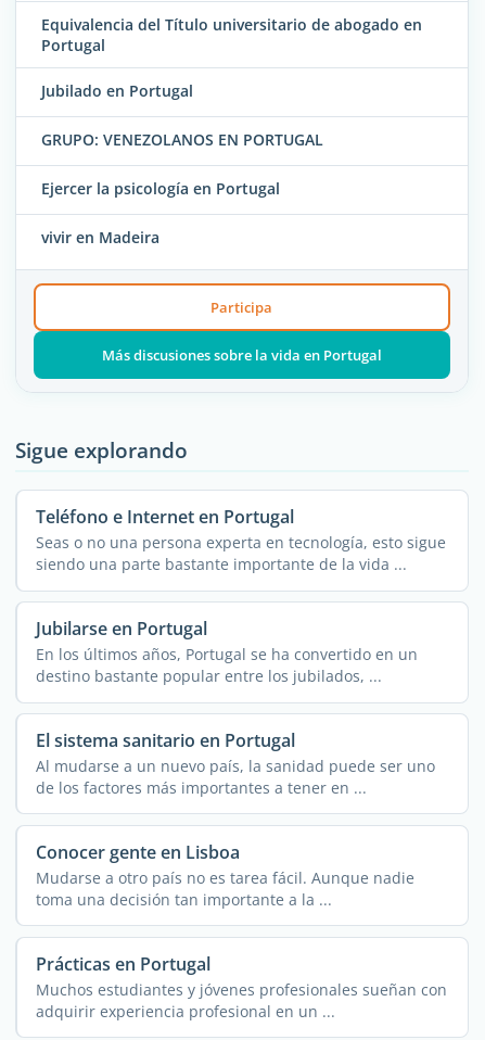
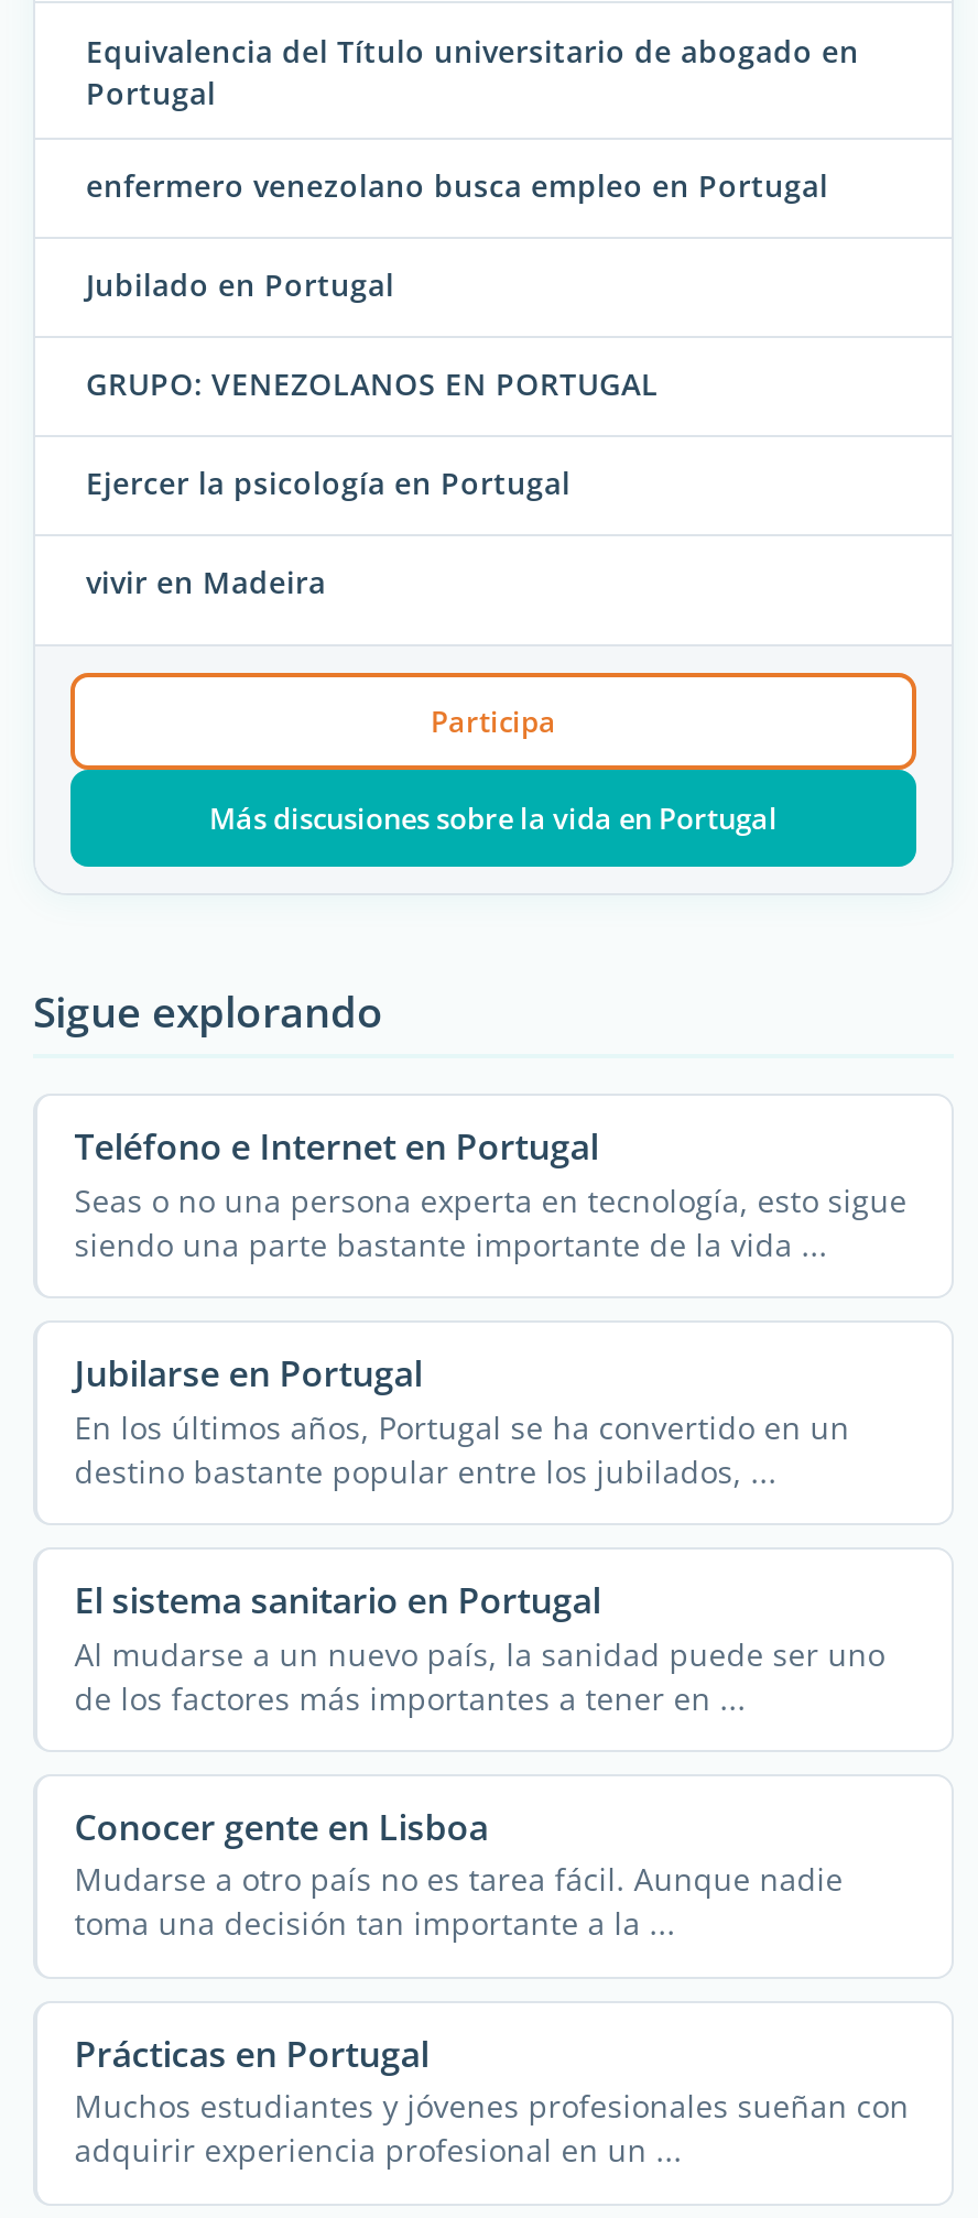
+ enfermero venezolano busca empleo en Portugal
